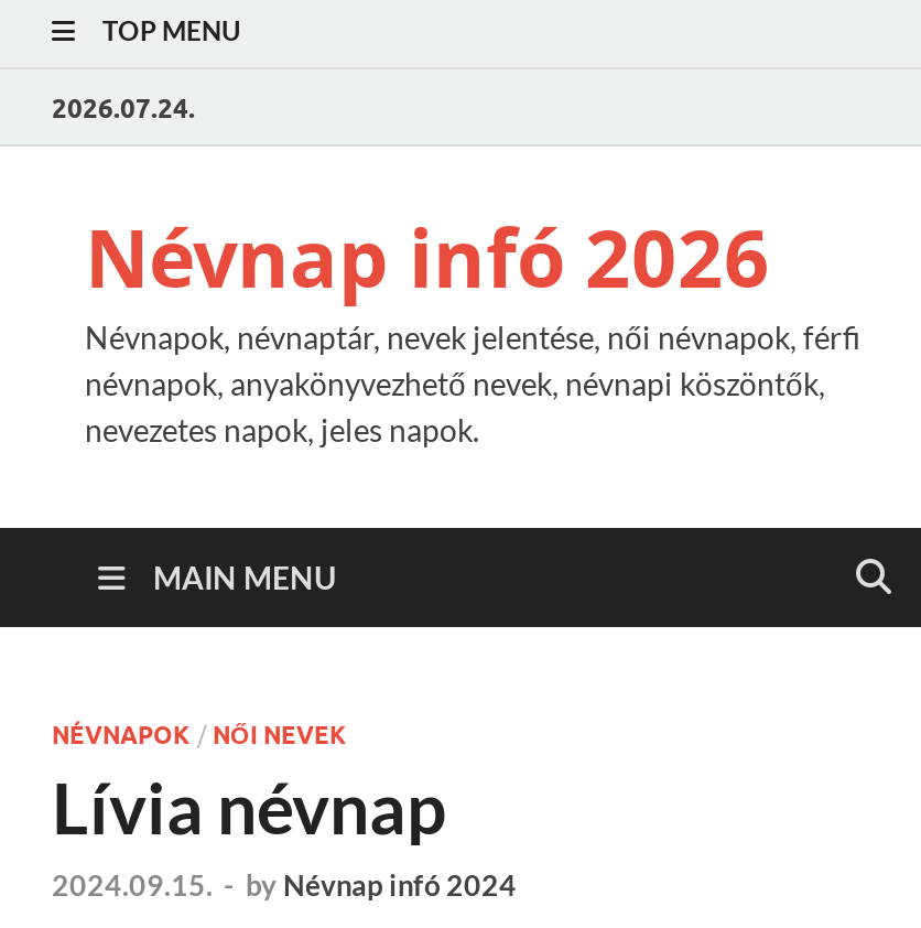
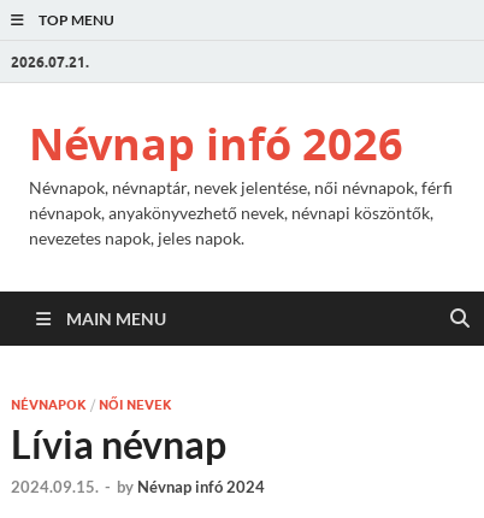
- 2026.07.24.
+ 2026.07.21.
